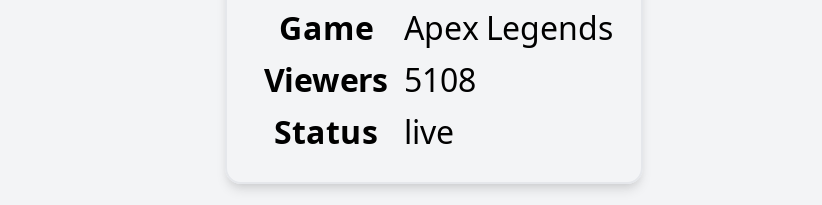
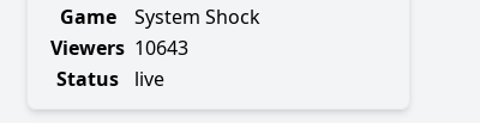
- Apex Legends
- Viewers 5108
+ System Shock
+ Viewers 10643
